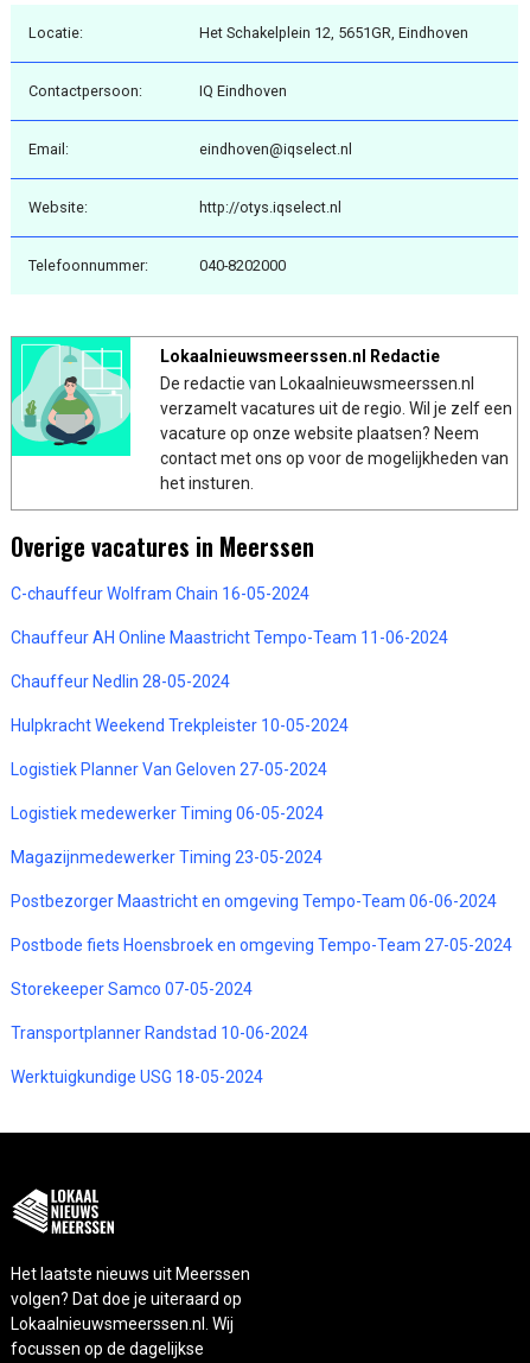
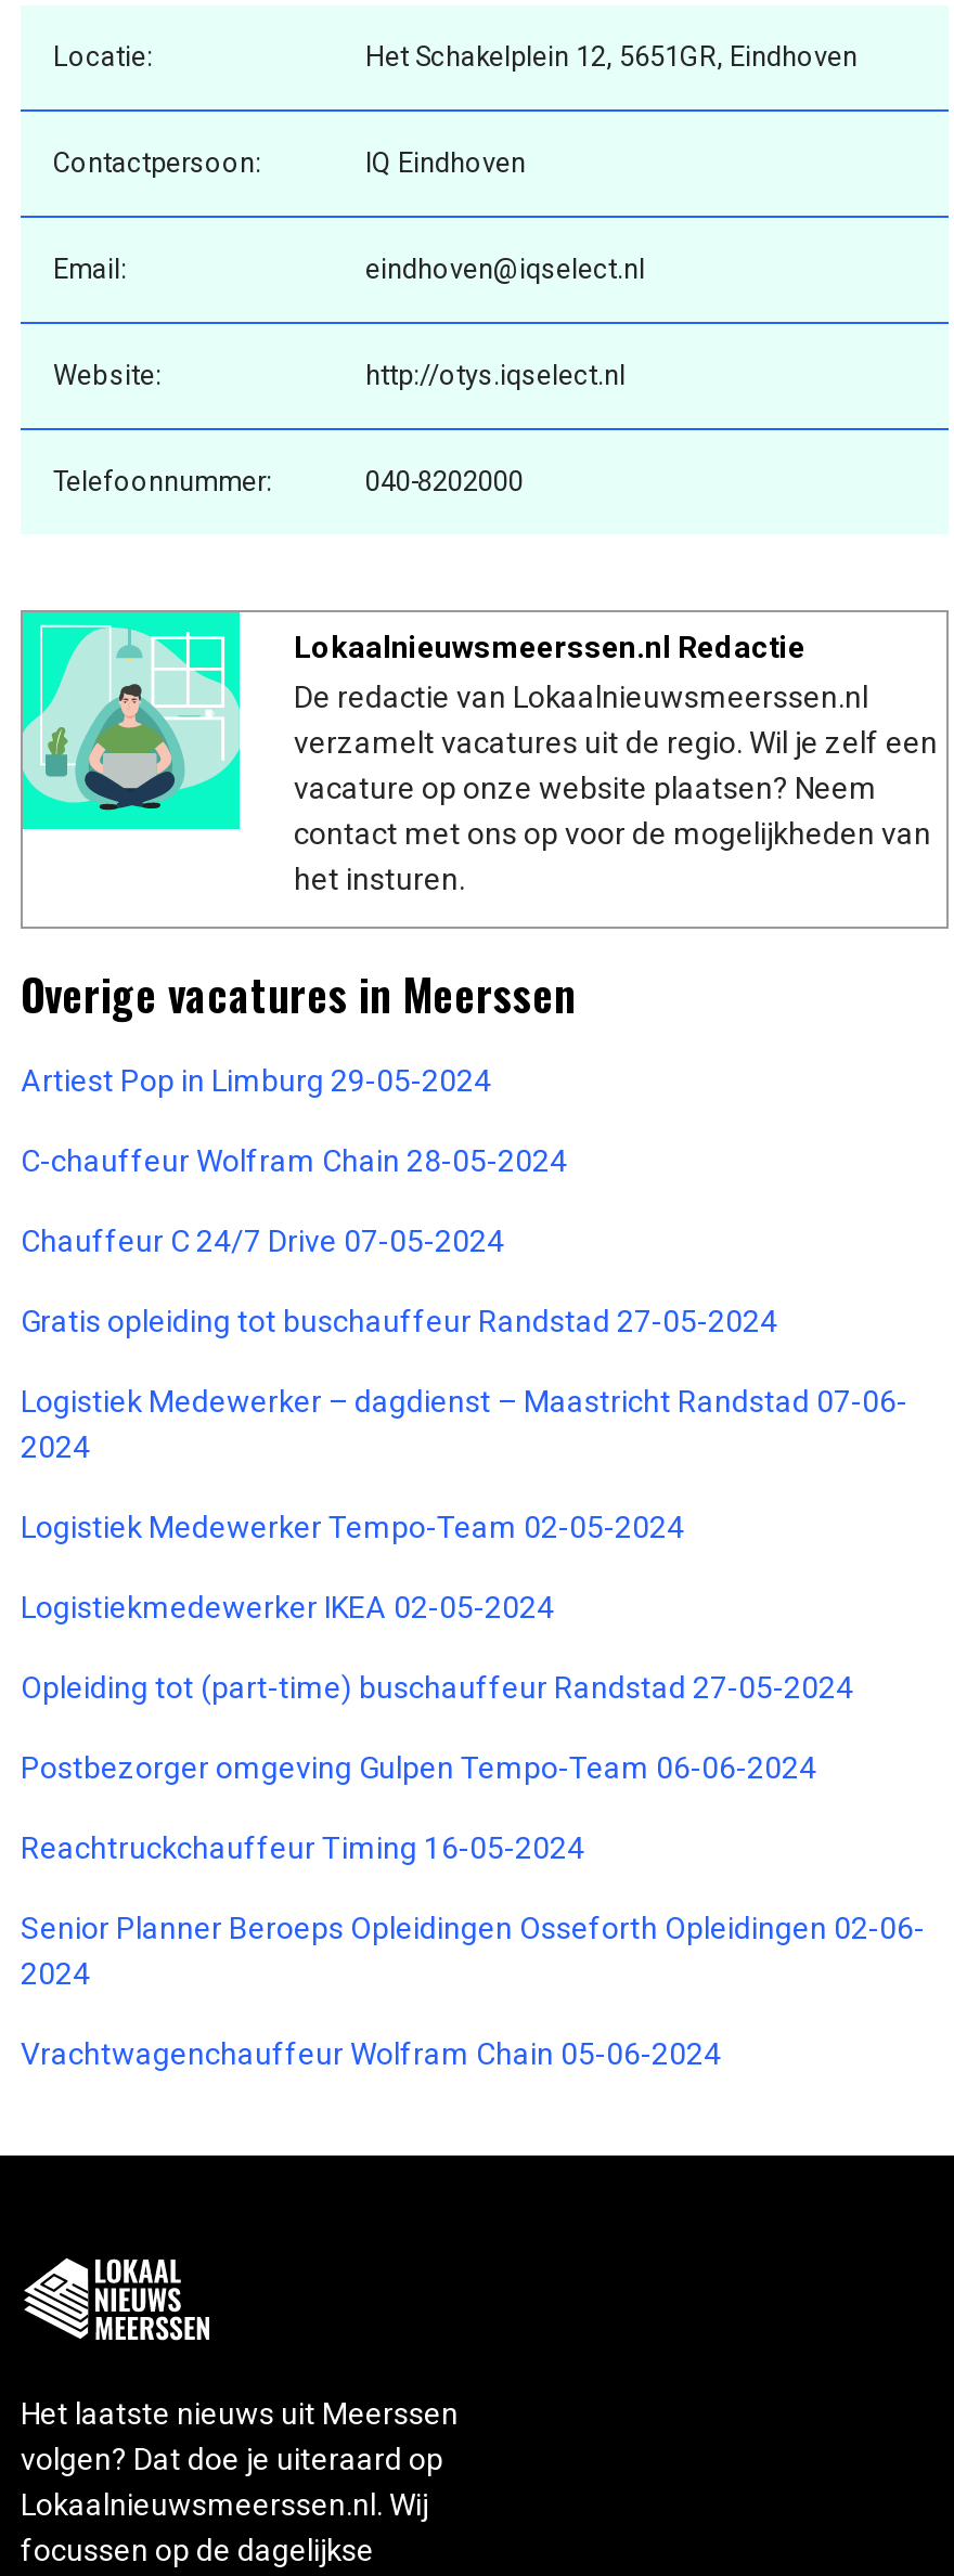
- C-chauffeur Wolfram Chain 16-05-2024
+ Artiest Pop in Limburg 29-05-2024

- Chauffeur AH Online Maastricht Tempo-Team 11-06-2024
+ C-chauffeur Wolfram Chain 28-05-2024

- Chauffeur Nedlin 28-05-2024
+ Chauffeur C 24/7 Drive 07-05-2024

- Hulpkracht Weekend Trekpleister 10-05-2024
+ Gratis opleiding tot buschauffeur Randstad 27-05-2024

- Logistiek Planner Van Geloven 27-05-2024
+ Logistiek Medewerker – dagdienst – Maastricht Randstad 07-06-
+ 2024

- Logistiek medewerker Timing 06-05-2024
+ Logistiek Medewerker Tempo-Team 02-05-2024

- Magazijnmedewerker Timing 23-05-2024
+ Logistiekmedewerker IKEA 02-05-2024

- Postbezorger Maastricht en omgeving Tempo-Team 06-06-2024
+ Opleiding tot (part-time) buschauffeur Randstad 27-05-2024

- Postbode fiets Hoensbroek en omgeving Tempo-Team 27-05-2024
+ Postbezorger omgeving Gulpen Tempo-Team 06-06-2024

- Storekeeper Samco 07-05-2024
+ Reachtruckchauffeur Timing 16-05-2024

- Transportplanner Randstad 10-06-2024
+ Senior Planner Beroeps Opleidingen Osseforth Opleidingen 02-06-
+ 2024

- Werktuigkundige USG 18-05-2024
+ Vrachtwagenchauffeur Wolfram Chain 05-06-2024
